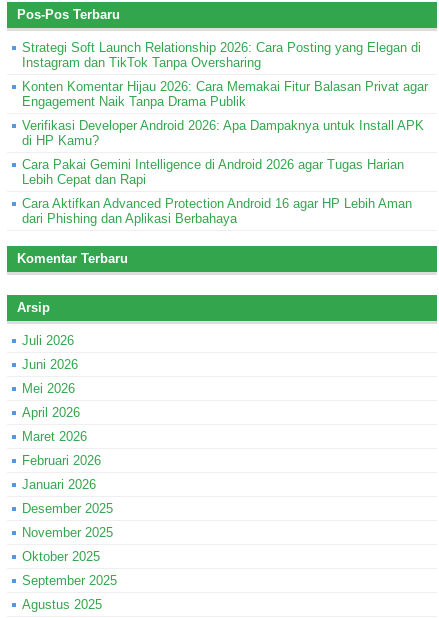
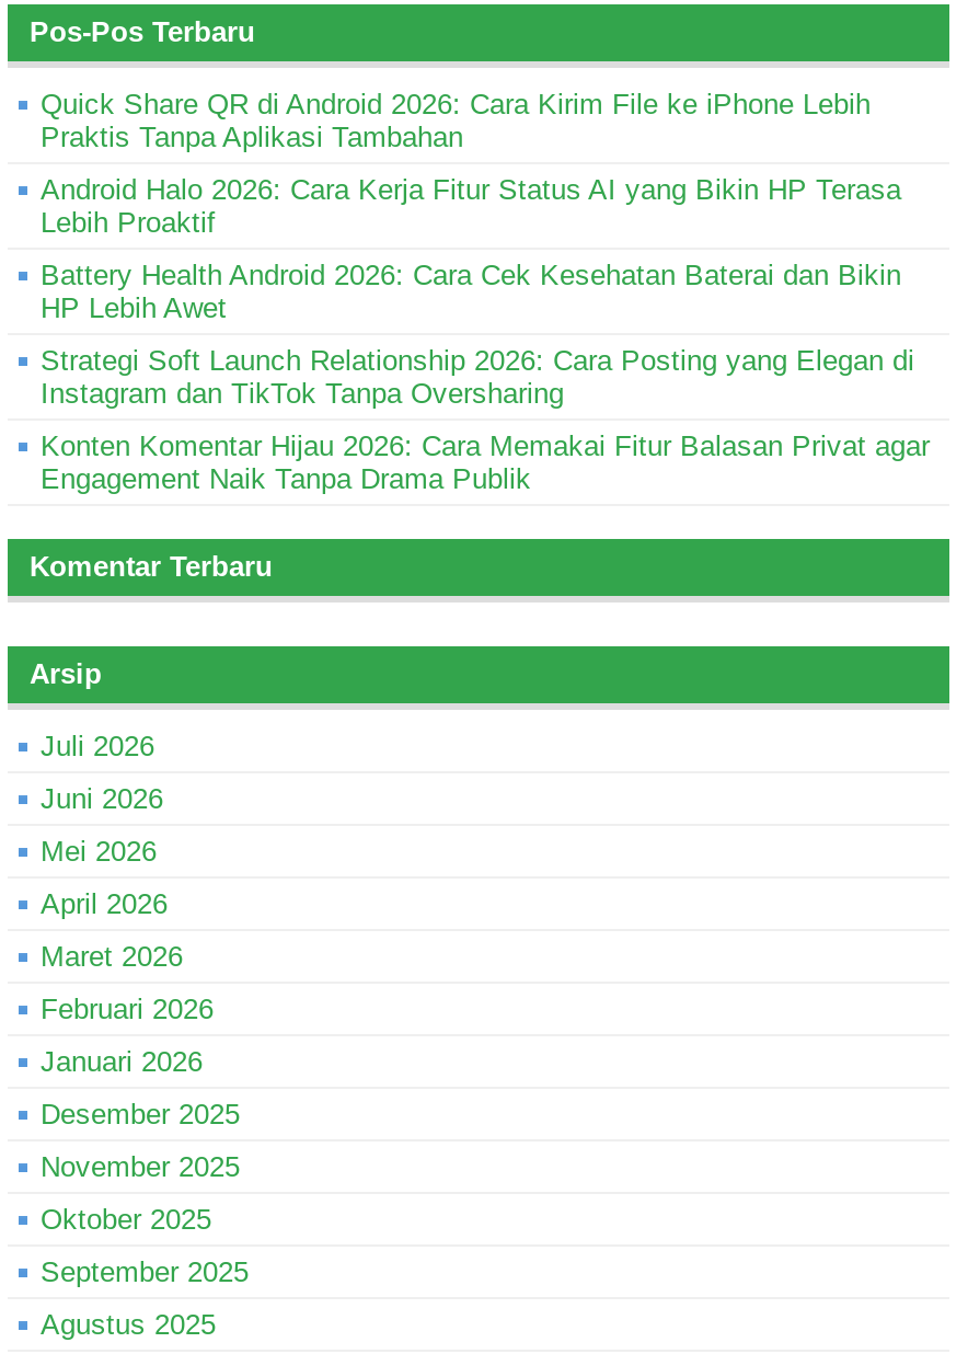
+ Quick Share QR di Android 2026: Cara Kirim File ke iPhone Lebih
+ Praktis Tanpa Aplikasi Tambahan
+ Android Halo 2026: Cara Kerja Fitur Status AI yang Bikin HP Terasa
+ Lebih Proaktif
+ Battery Health Android 2026: Cara Cek Kesehatan Baterai dan Bikin
+ HP Lebih Awet

moved down: Strategi Soft Launch Relationship 2026: Cara Posting yang Elegan di | Instagram dan TikTok Tanpa Oversharing | Konten Komentar Hijau 2026: Cara Memakai Fitur Balasan Privat agar | Engagement Naik Tanpa Drama Publik

- Verifikasi Developer Android 2026: Apa Dampaknya untuk Install APK
- di HP Kamu?
- Cara Pakai Gemini Intelligence di Android 2026 agar Tugas Harian
- Lebih Cepat dan Rapi
- Cara Aktifkan Advanced Protection Android 16 agar HP Lebih Aman
- dari Phishing dan Aplikasi Berbahaya
